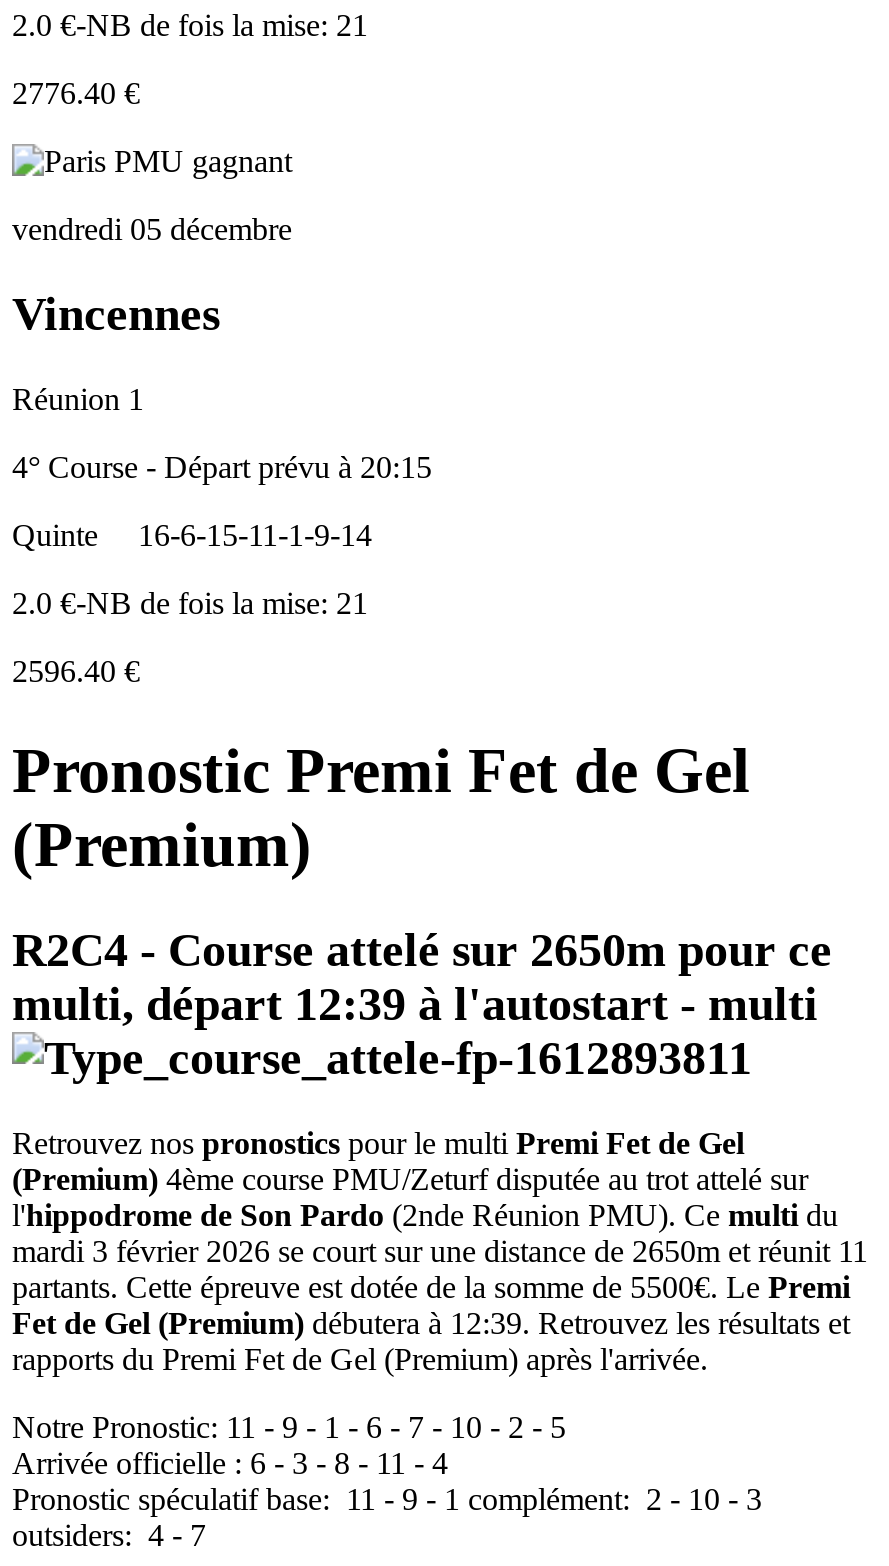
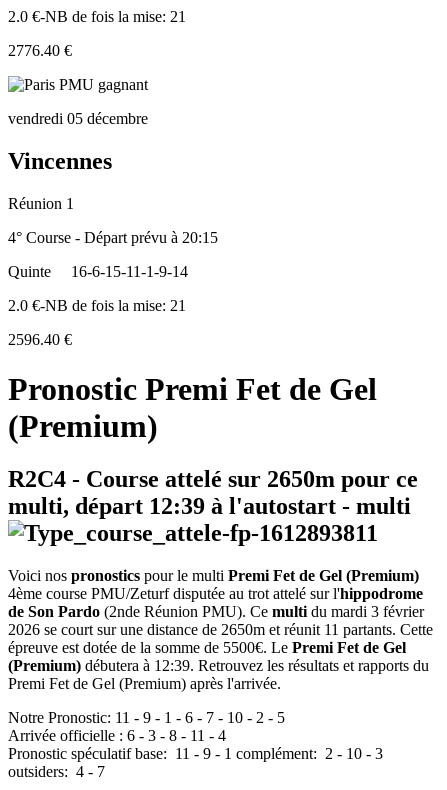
- Retrouvez nos pronostics pour le multi Premi Fet de Gel
- (Premium) 4ème course PMU/Zeturf disputée au trot attelé sur
- l'hippodrome de Son Pardo (2nde Réunion PMU). Ce multi du
- mardi 3 février 2026 se court sur une distance de 2650m et réunit 11
- partants. Cette épreuve est dotée de la somme de 5500€. Le Premi
- Fet de Gel (Premium) débutera à 12:39. Retrouvez les résultats et
- rapports du Premi Fet de Gel (Premium) après l'arrivée.
+ Voici nos pronostics pour le multi Premi Fet de Gel (Premium)
+ 4ème course PMU/Zeturf disputée au trot attelé sur l'hippodrome
+ de Son Pardo (2nde Réunion PMU). Ce multi du mardi 3 février
+ 2026 se court sur une distance de 2650m et réunit 11 partants. Cette
+ épreuve est dotée de la somme de 5500€. Le Premi Fet de Gel
+ (Premium) débutera à 12:39. Retrouvez les résultats et rapports du
+ Premi Fet de Gel (Premium) après l'arrivée.
